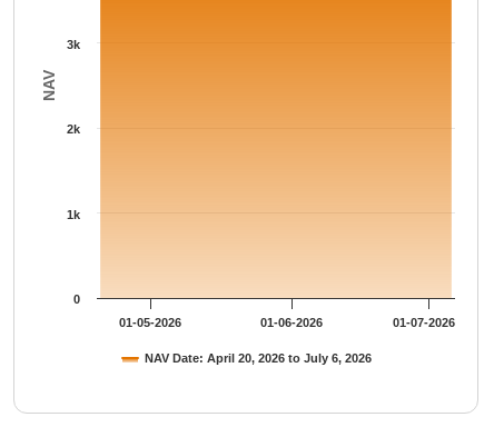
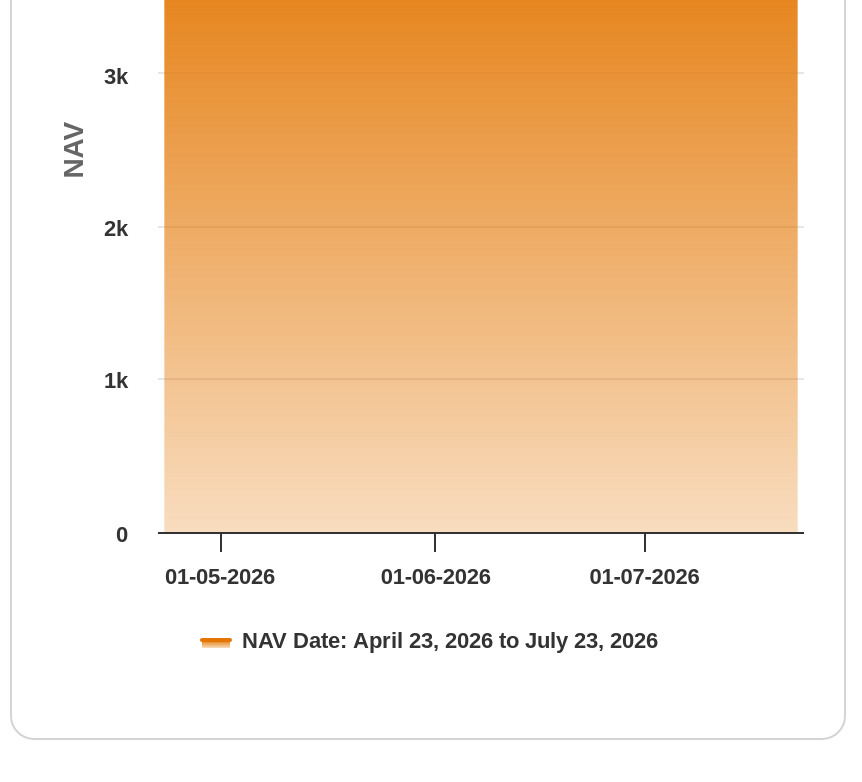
- NAV Date: April 20, 2026 to July 6, 2026
+ NAV Date: April 23, 2026 to July 23, 2026
